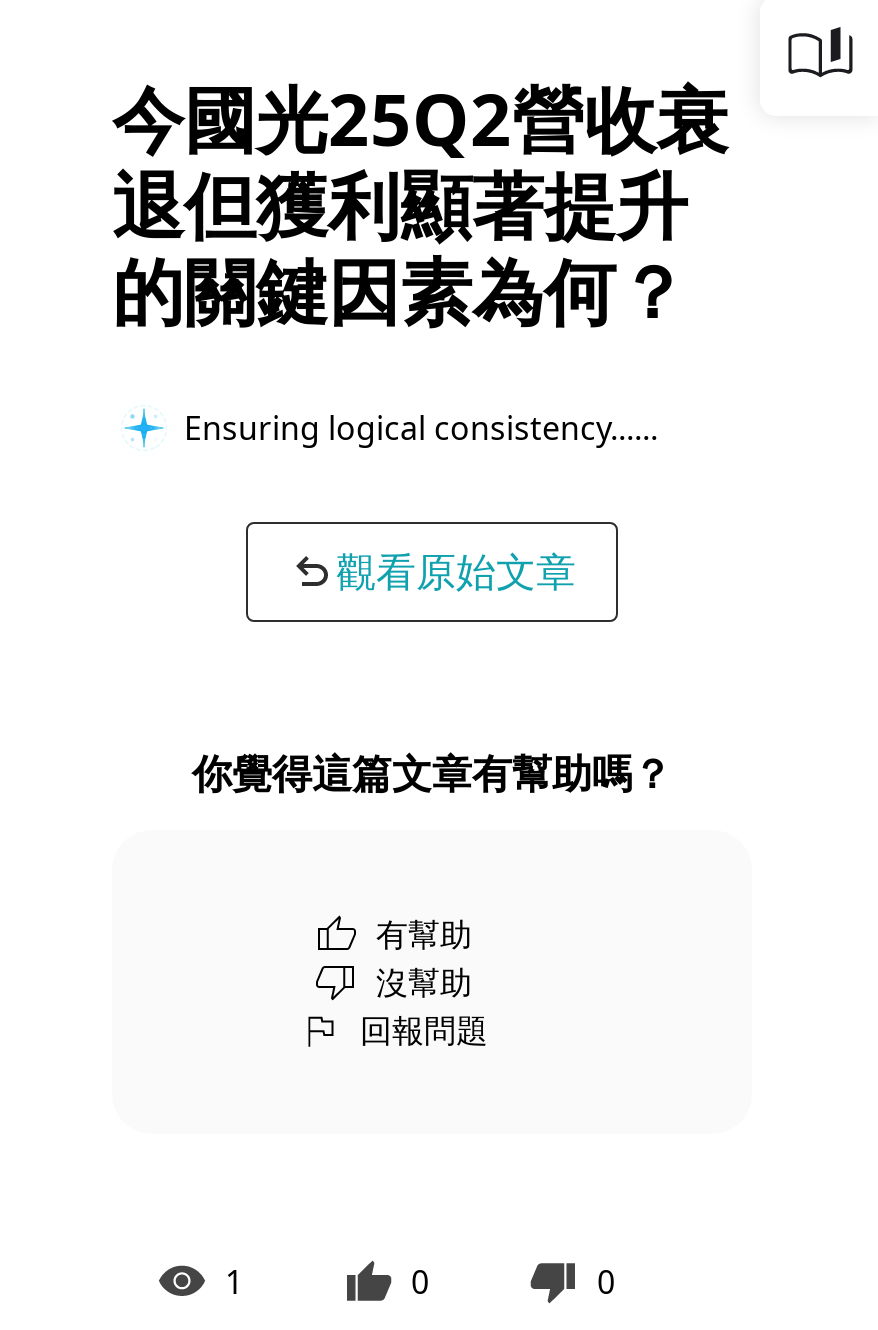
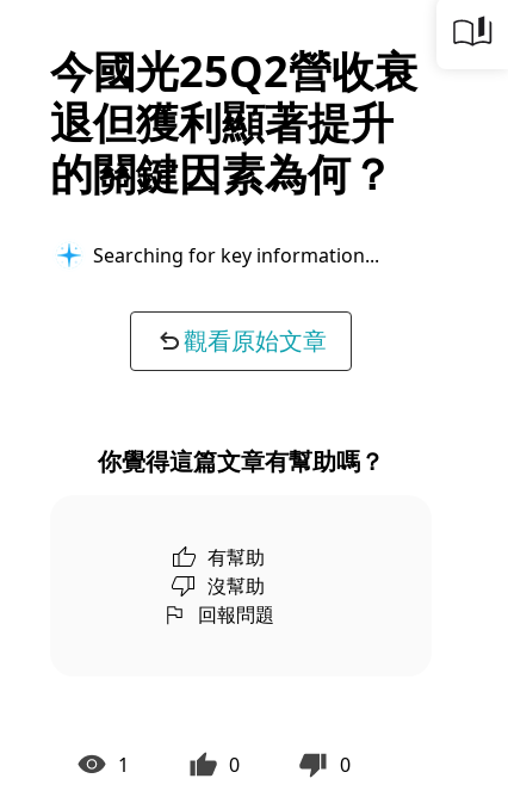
- Ensuring logical consistency...
+ Searching for key information...
